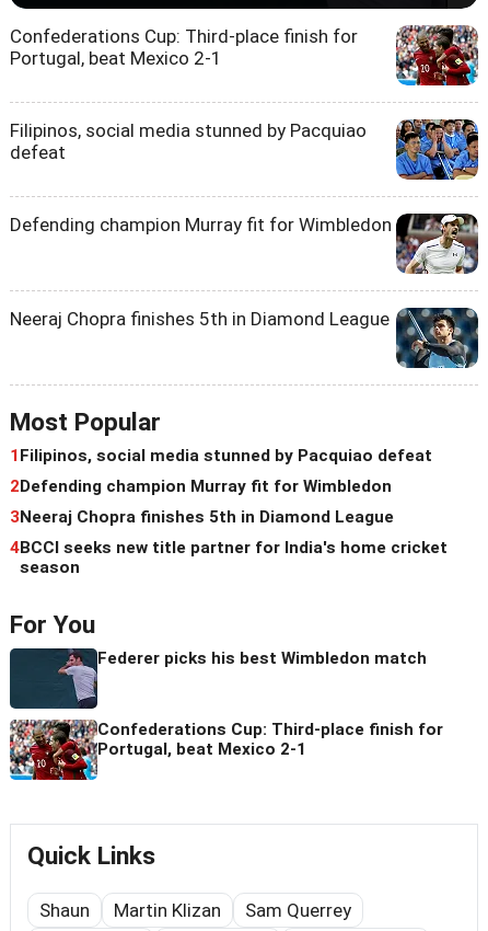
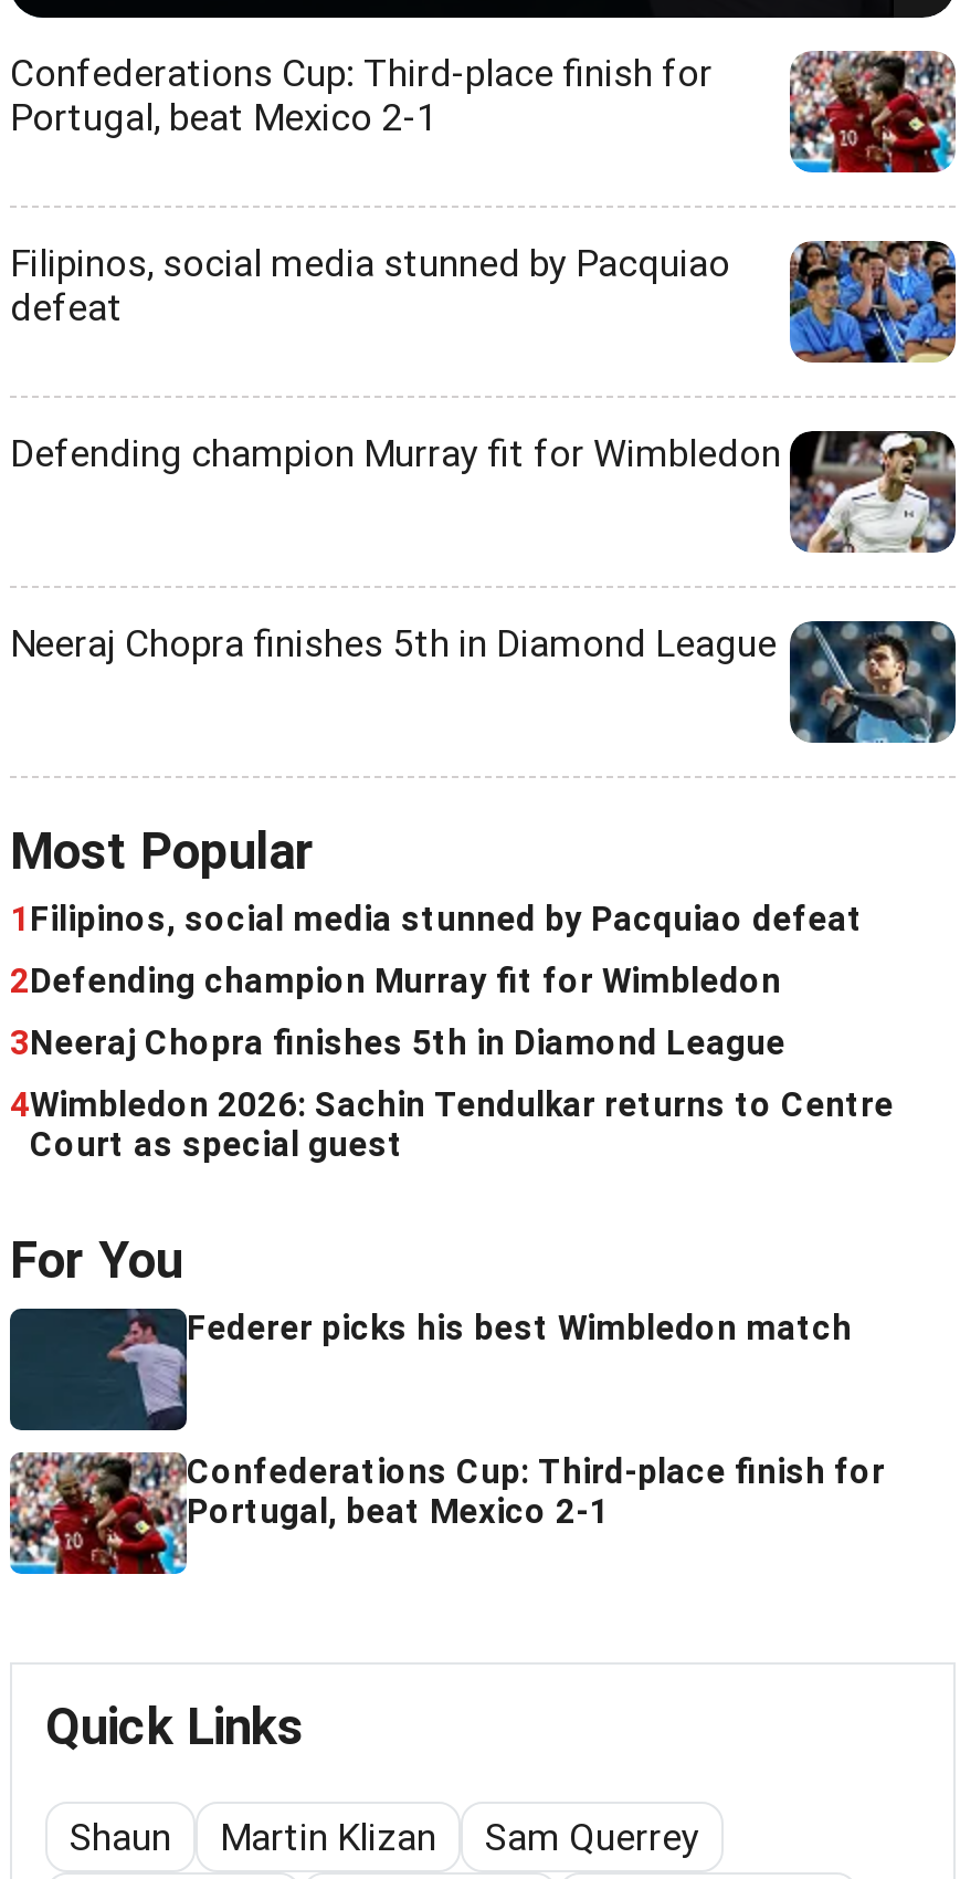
- 4BCCI seeks new title partner for India's home cricket
- season
+ 4Wimbledon 2026: Sachin Tendulkar returns to Centre
+ Court as special guest
